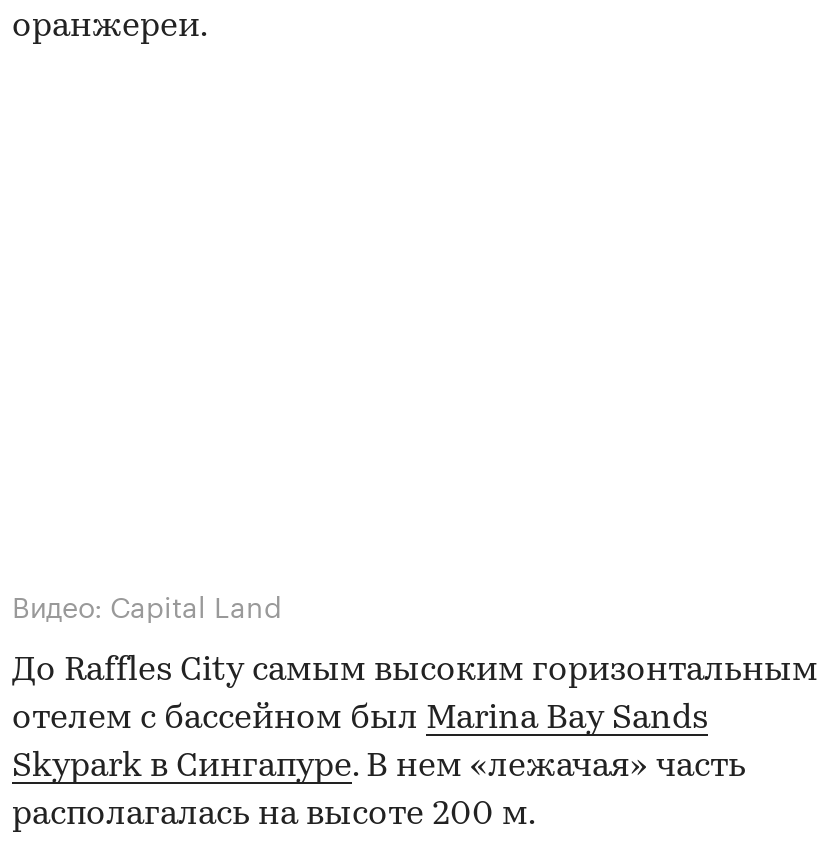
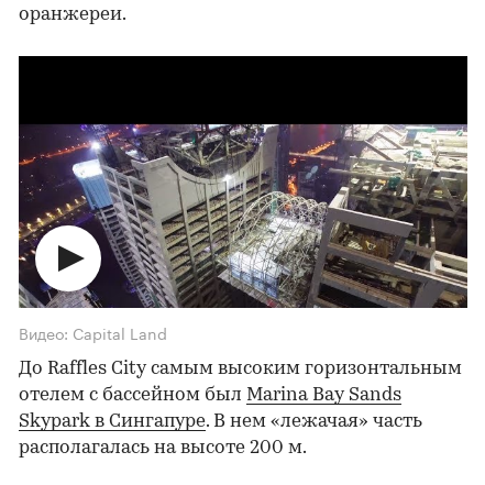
+ [image]
